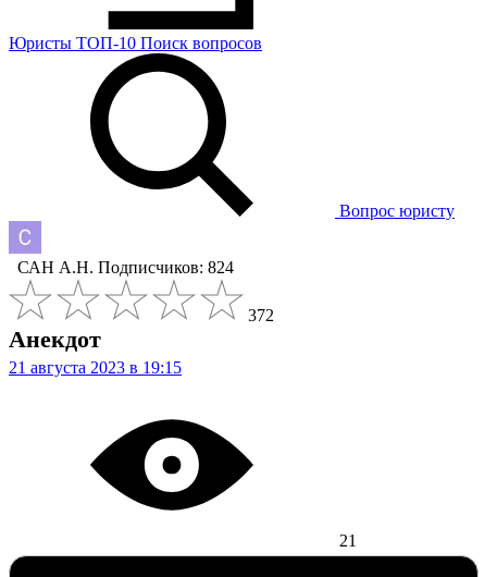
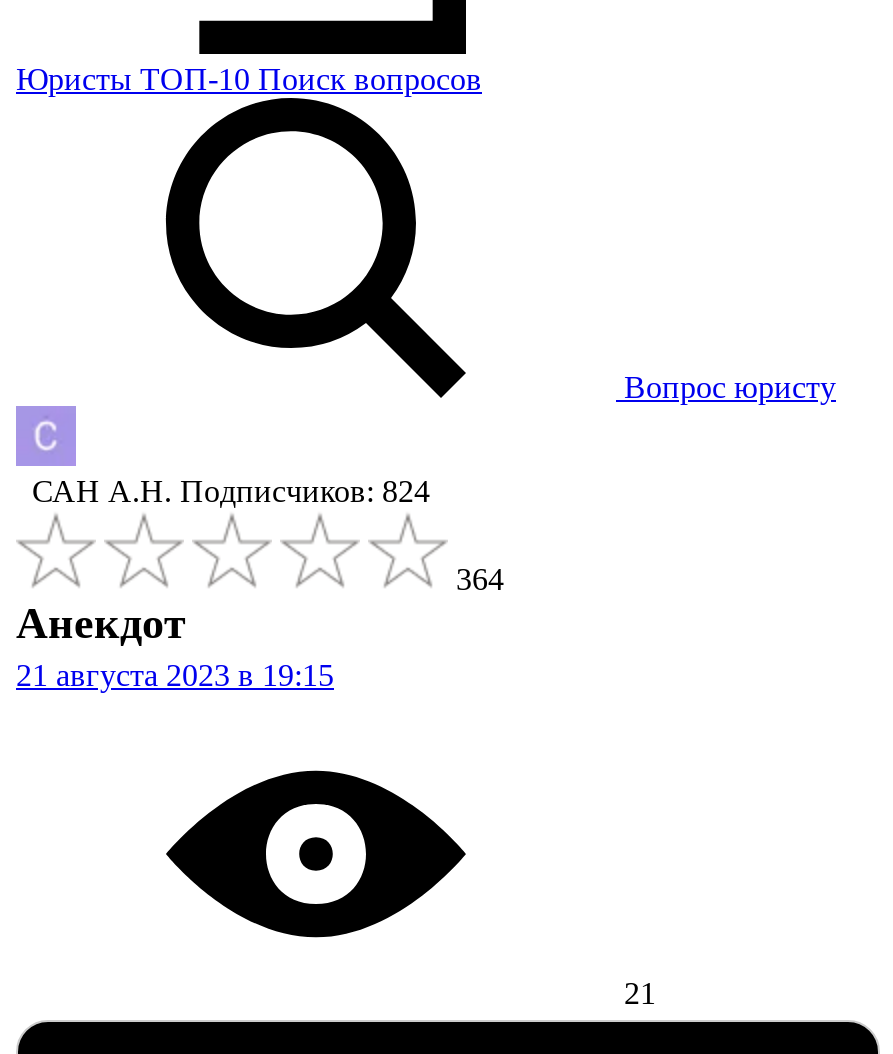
- 372
+ 364
